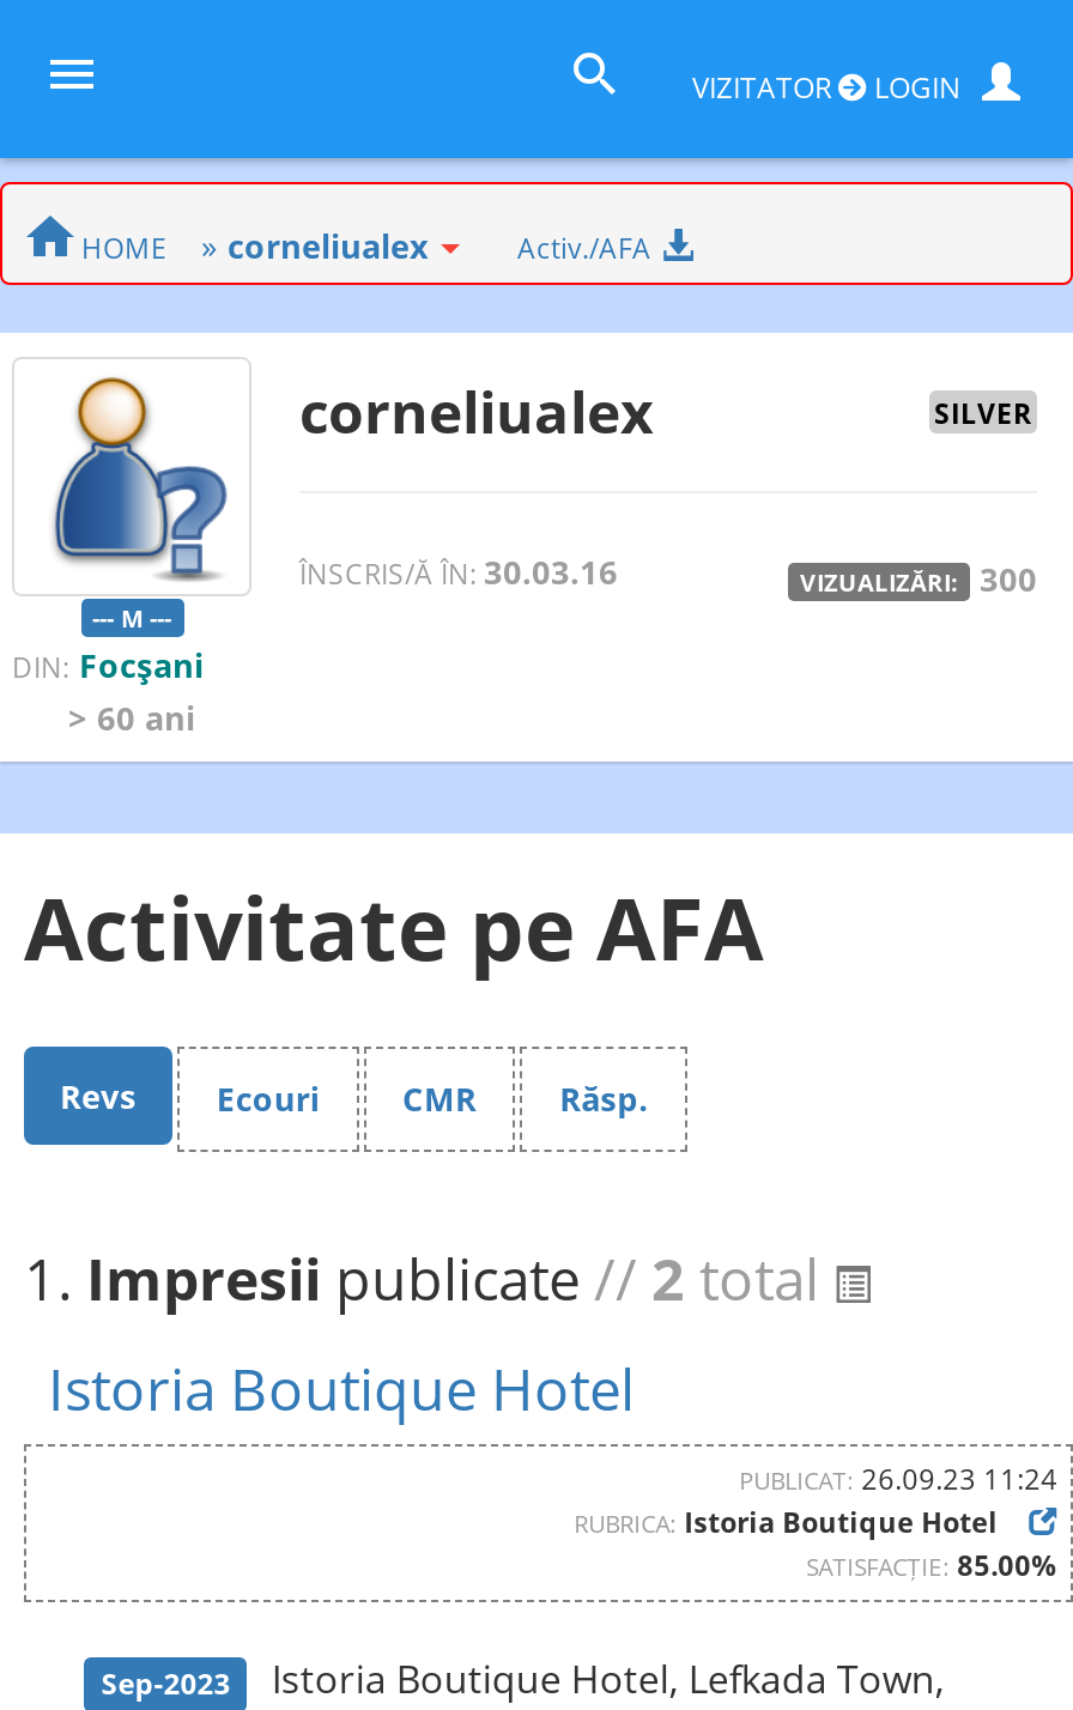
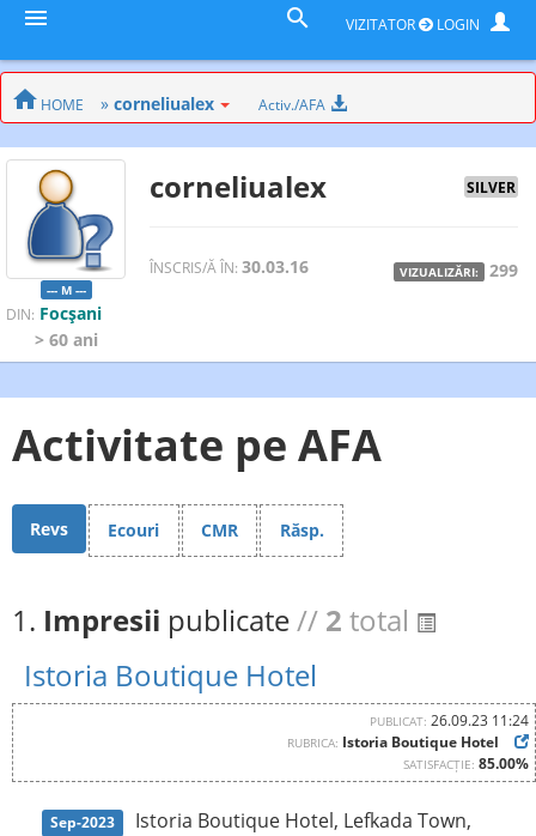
- VIZUALIZĂRI: 300
+ VIZUALIZĂRI: 299
